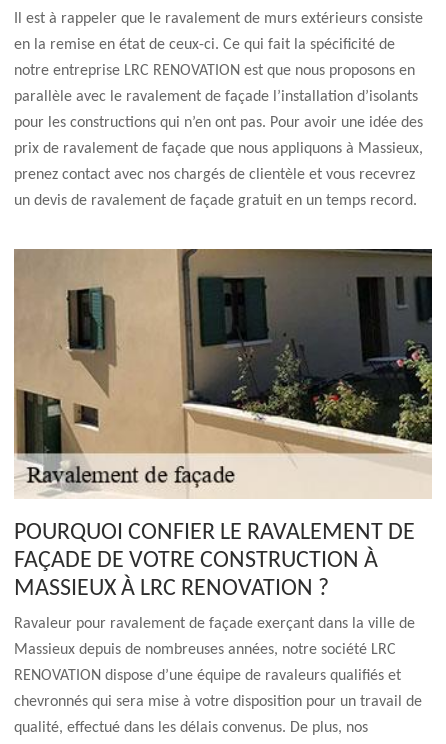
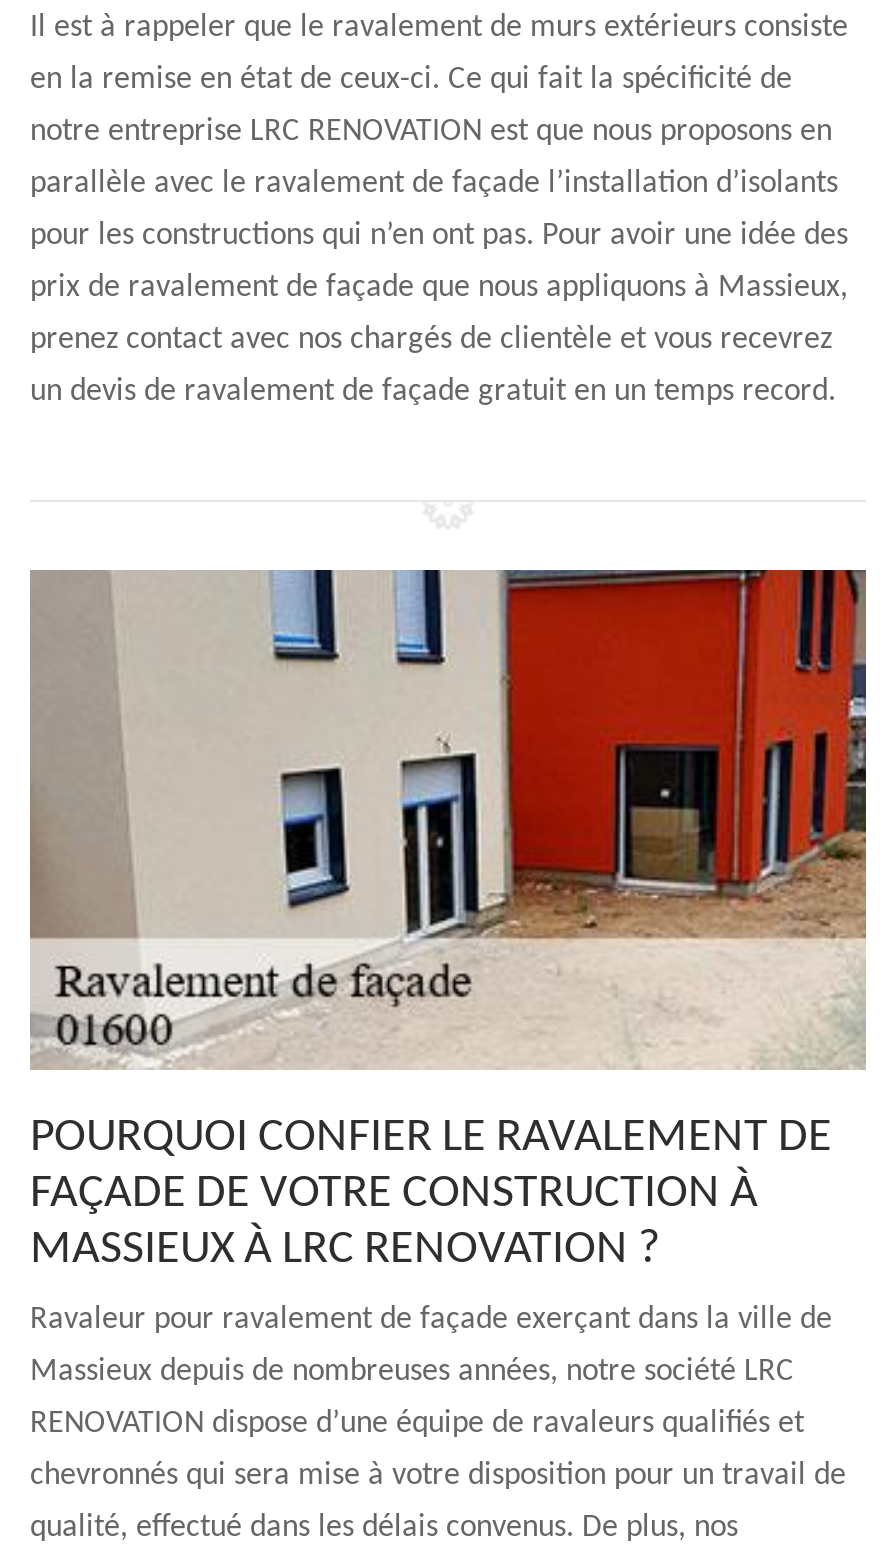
- [image]
+ [image]
